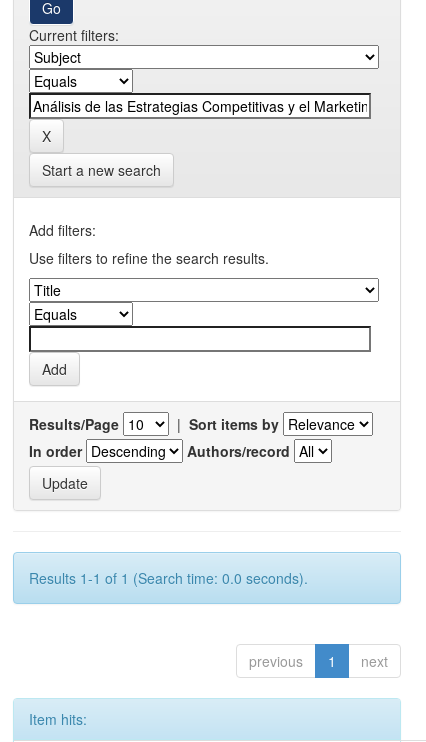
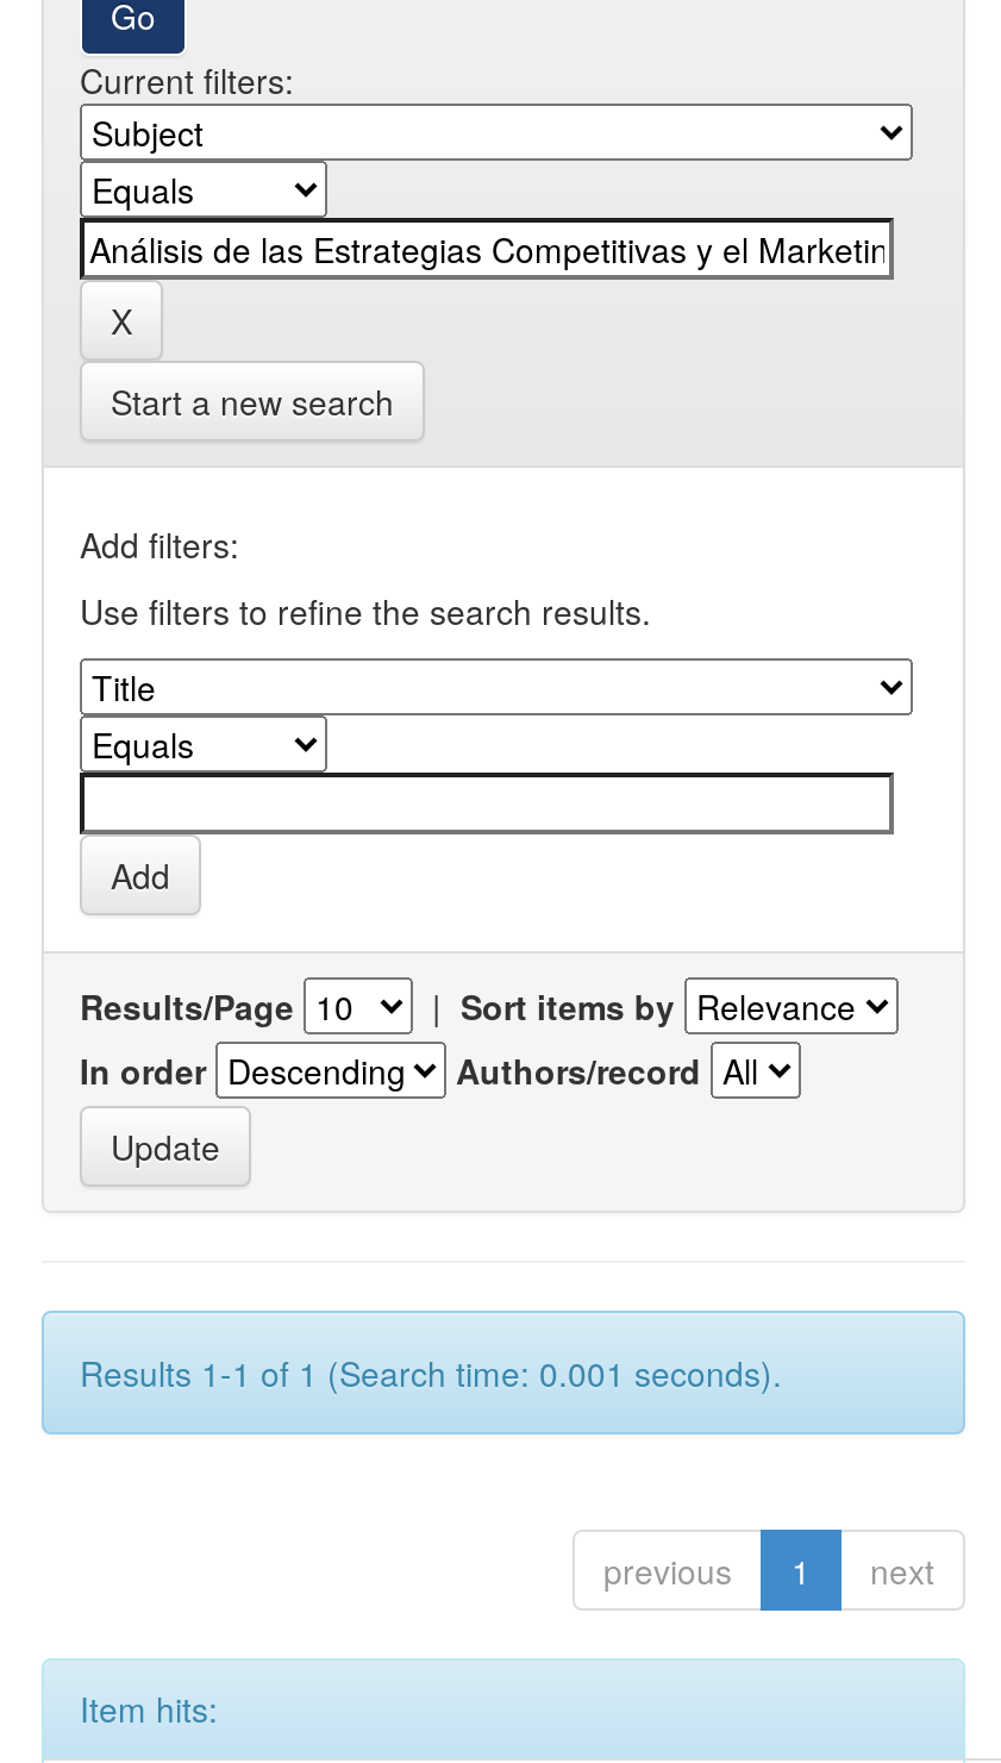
- Results 1-1 of 1 (Search time: 0.0 seconds).
+ Results 1-1 of 1 (Search time: 0.001 seconds).
